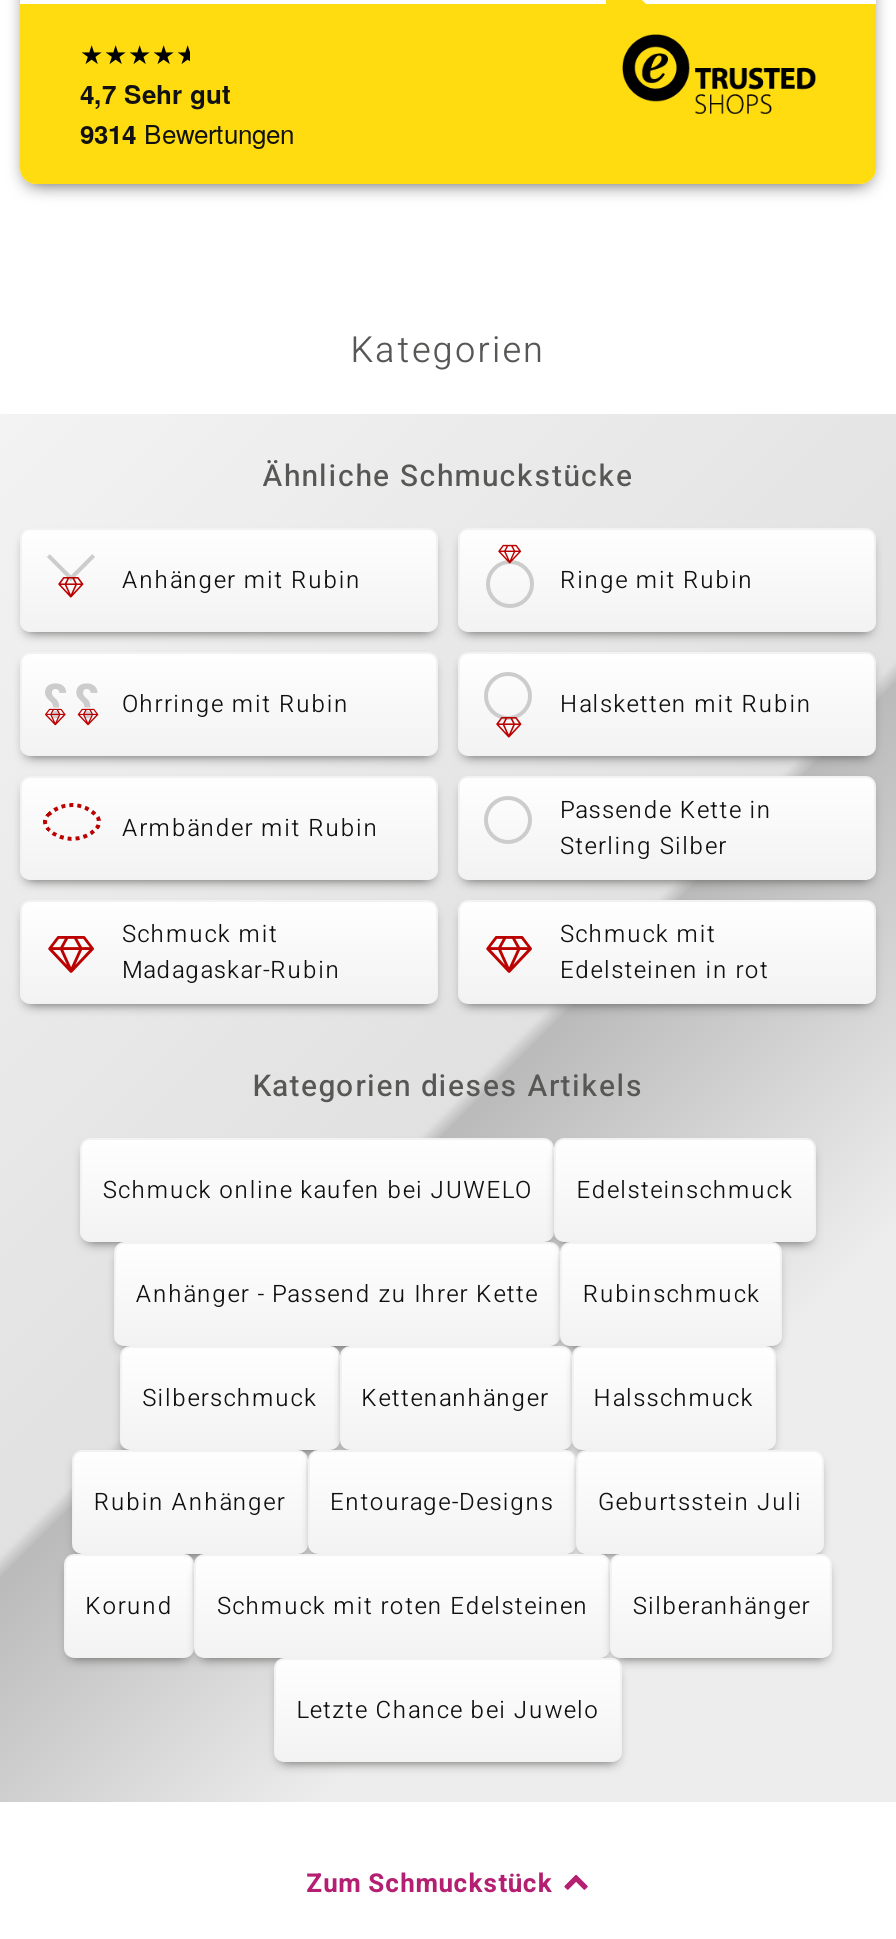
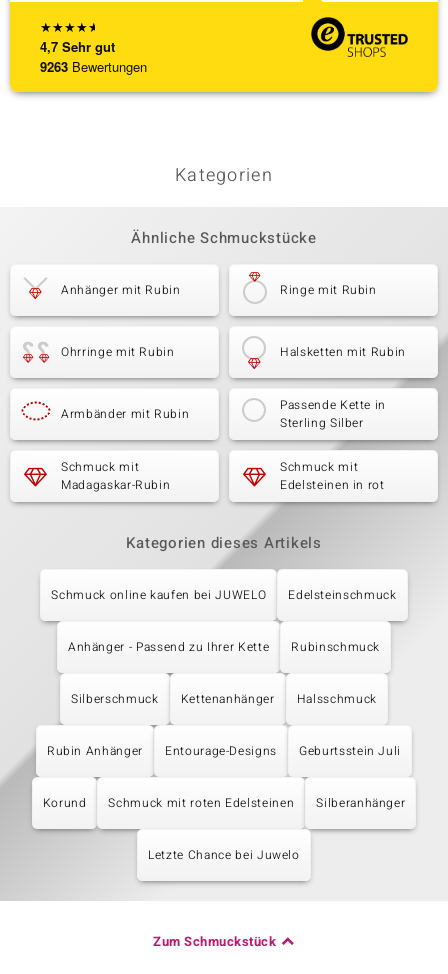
- 9314 Bewertungen
+ 9263 Bewertungen
